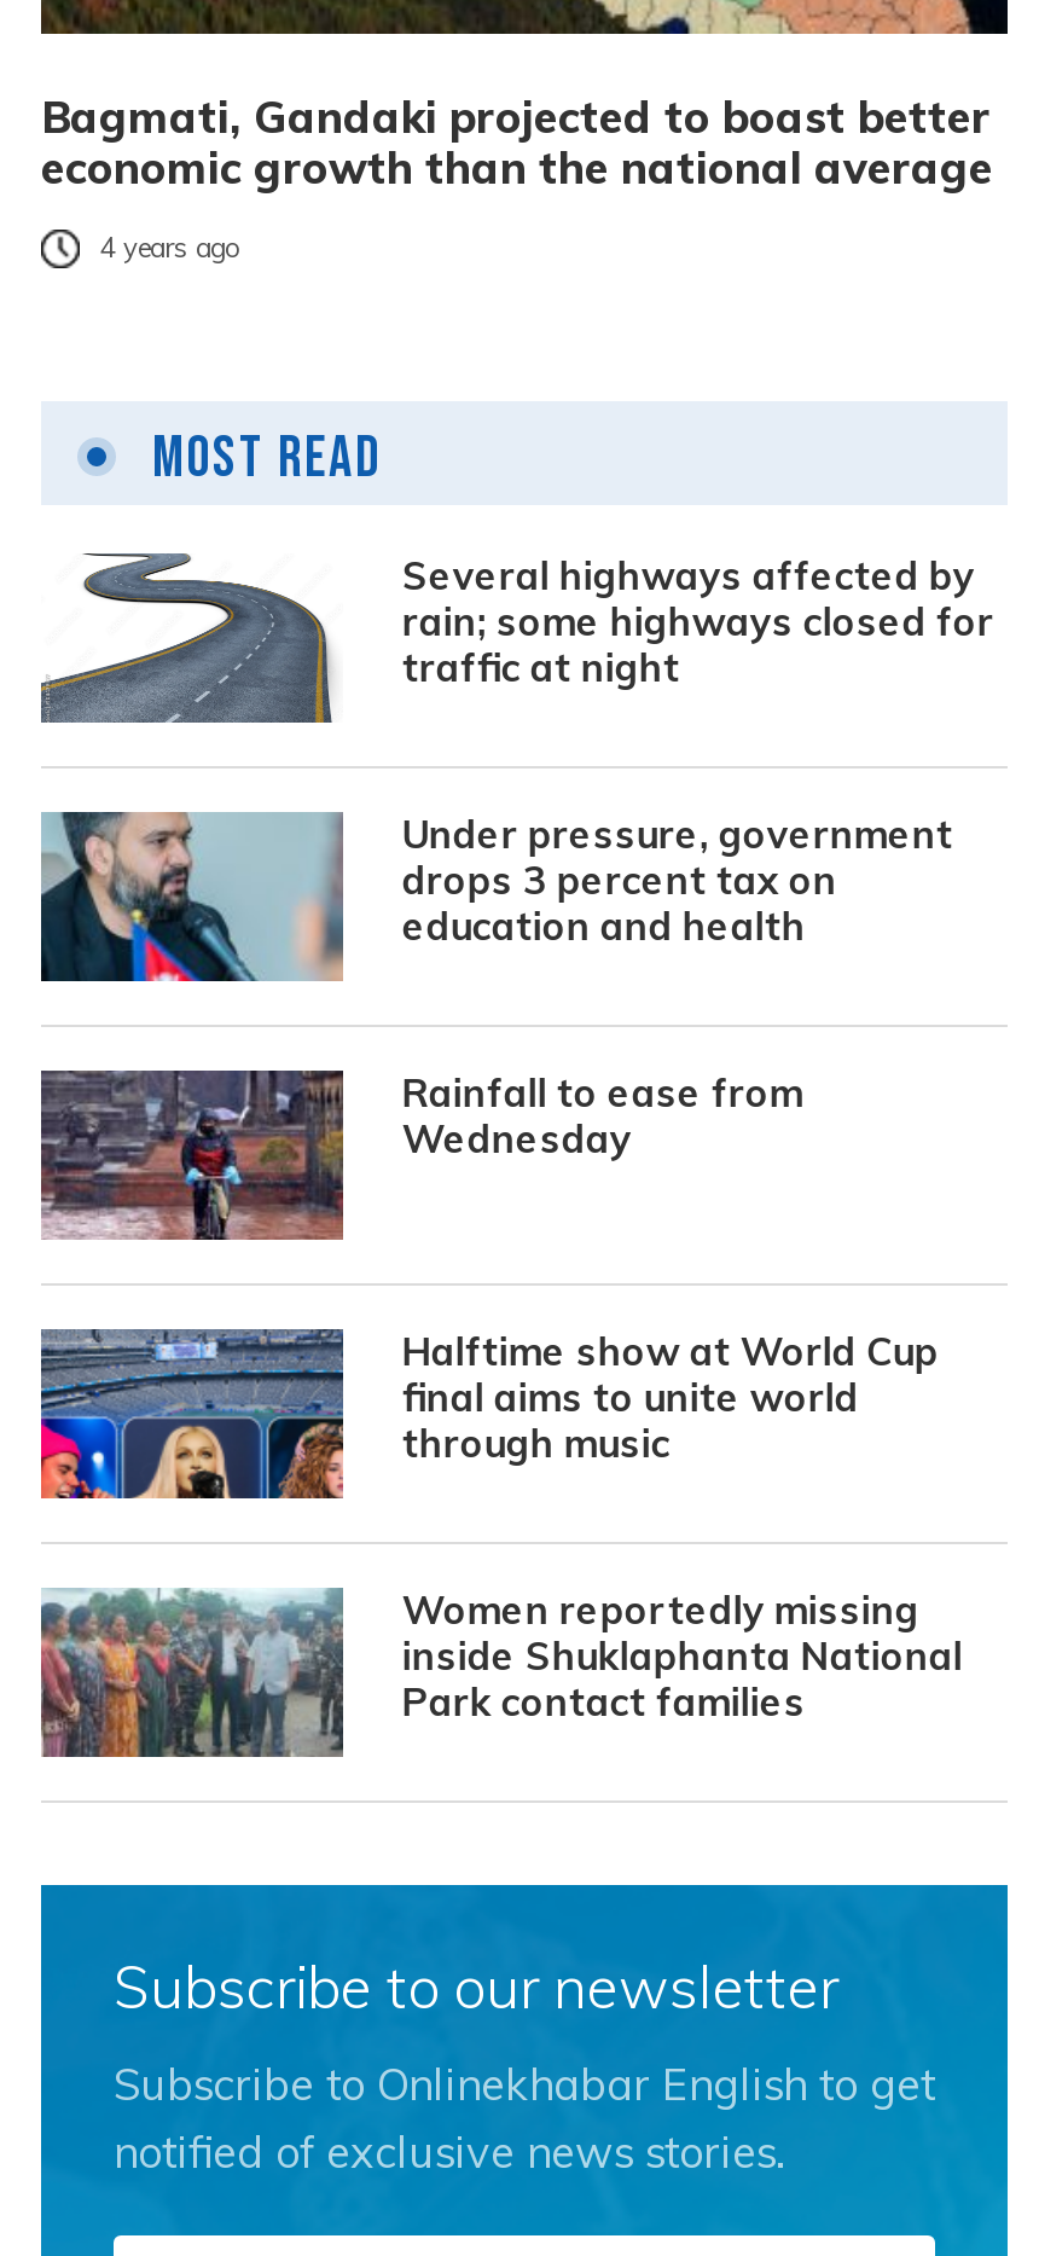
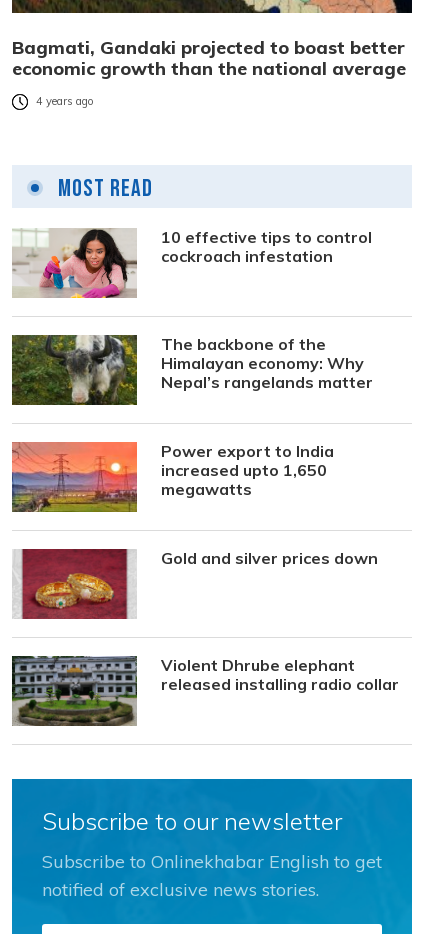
- [image]
- Several highways affected by
- rain; some highways closed for
- traffic at night
+ [image]
+ 10 effective tips to control
+ cockroach infestation

- [image]
- Under pressure, government
- drops 3 percent tax on
- education and health
+ [image]
+ The backbone of the
+ Himalayan economy: Why
+ Nepal’s rangelands matter

- [image]
- Rainfall to ease from
- Wednesday
+ [image]
+ Power export to India
+ increased upto 1,650
+ megawatts

- [image]
- Halftime show at World Cup
- final aims to unite world
- through music
+ [image]
+ Gold and silver prices down

- [image]
- Women reportedly missing
- inside Shuklaphanta National
- Park contact families
+ [image]
+ Violent Dhrube elephant
+ released installing radio collar
